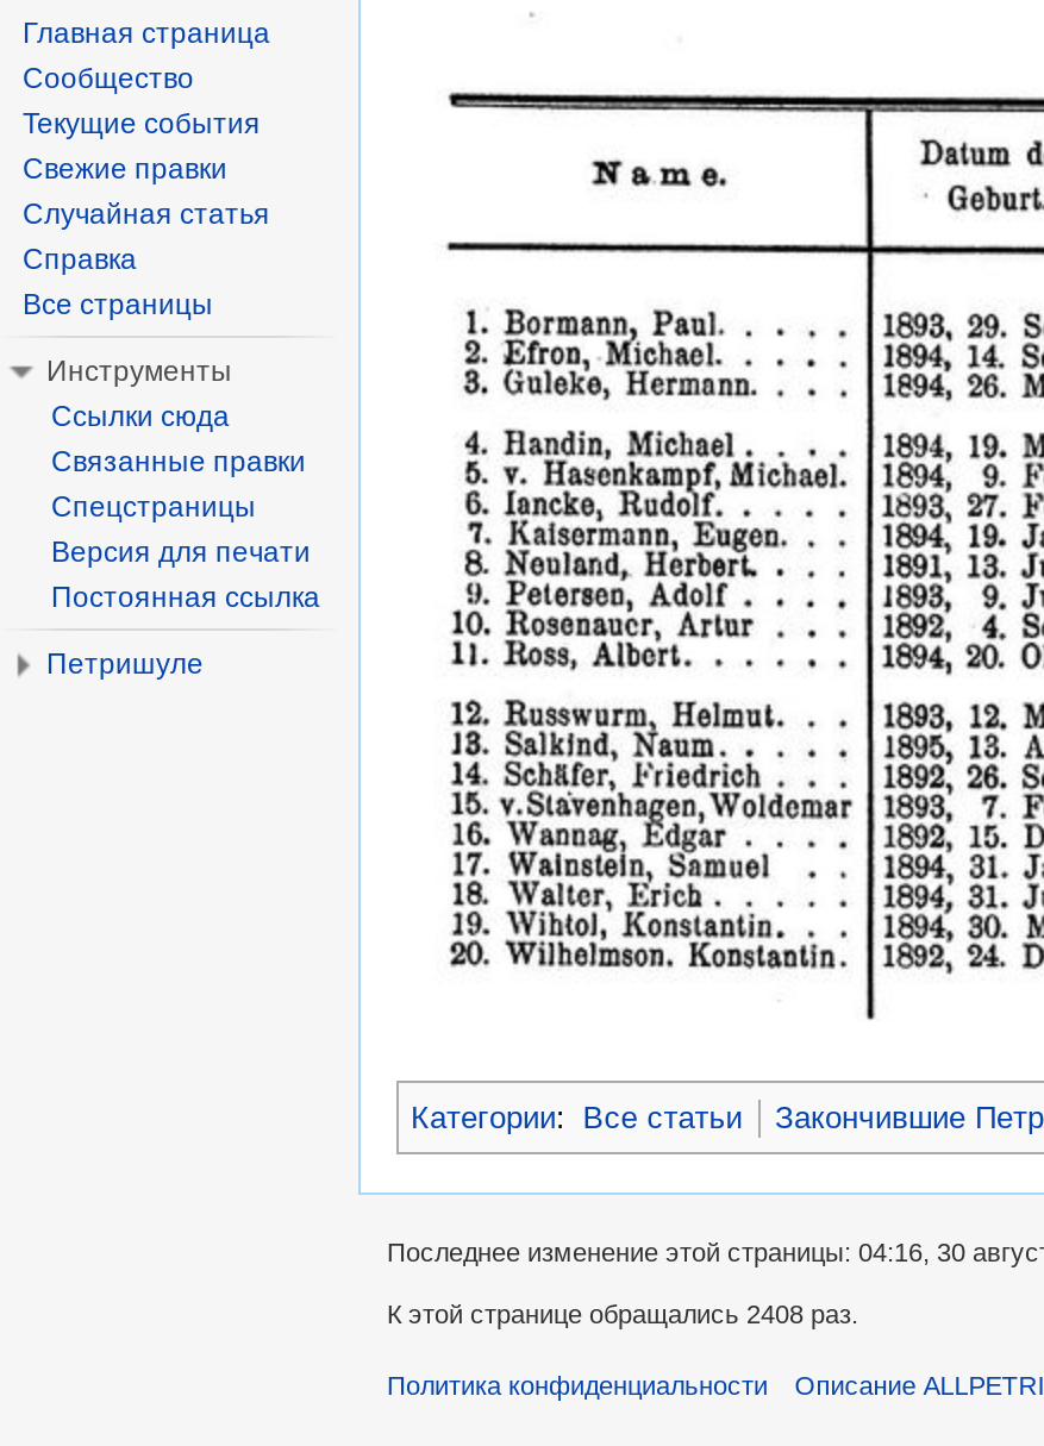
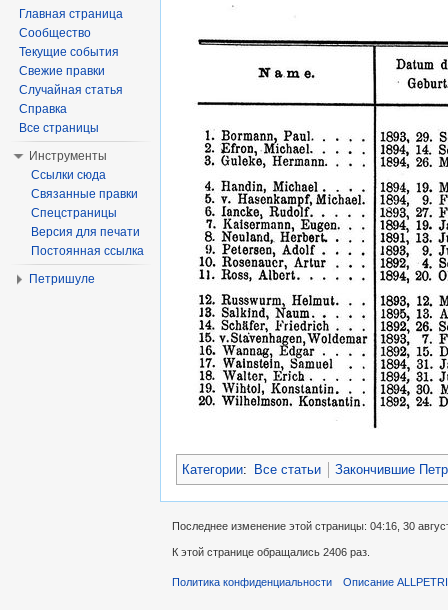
- К этой странице обращались 2408 раз.
+ К этой странице обращались 2406 раз.
